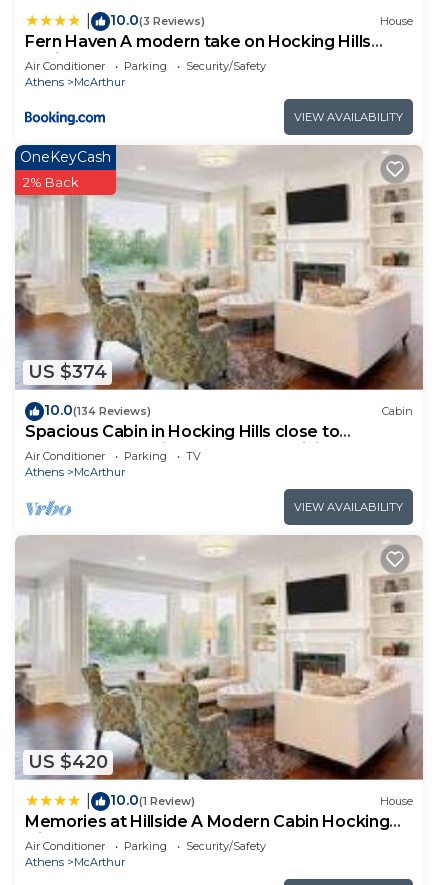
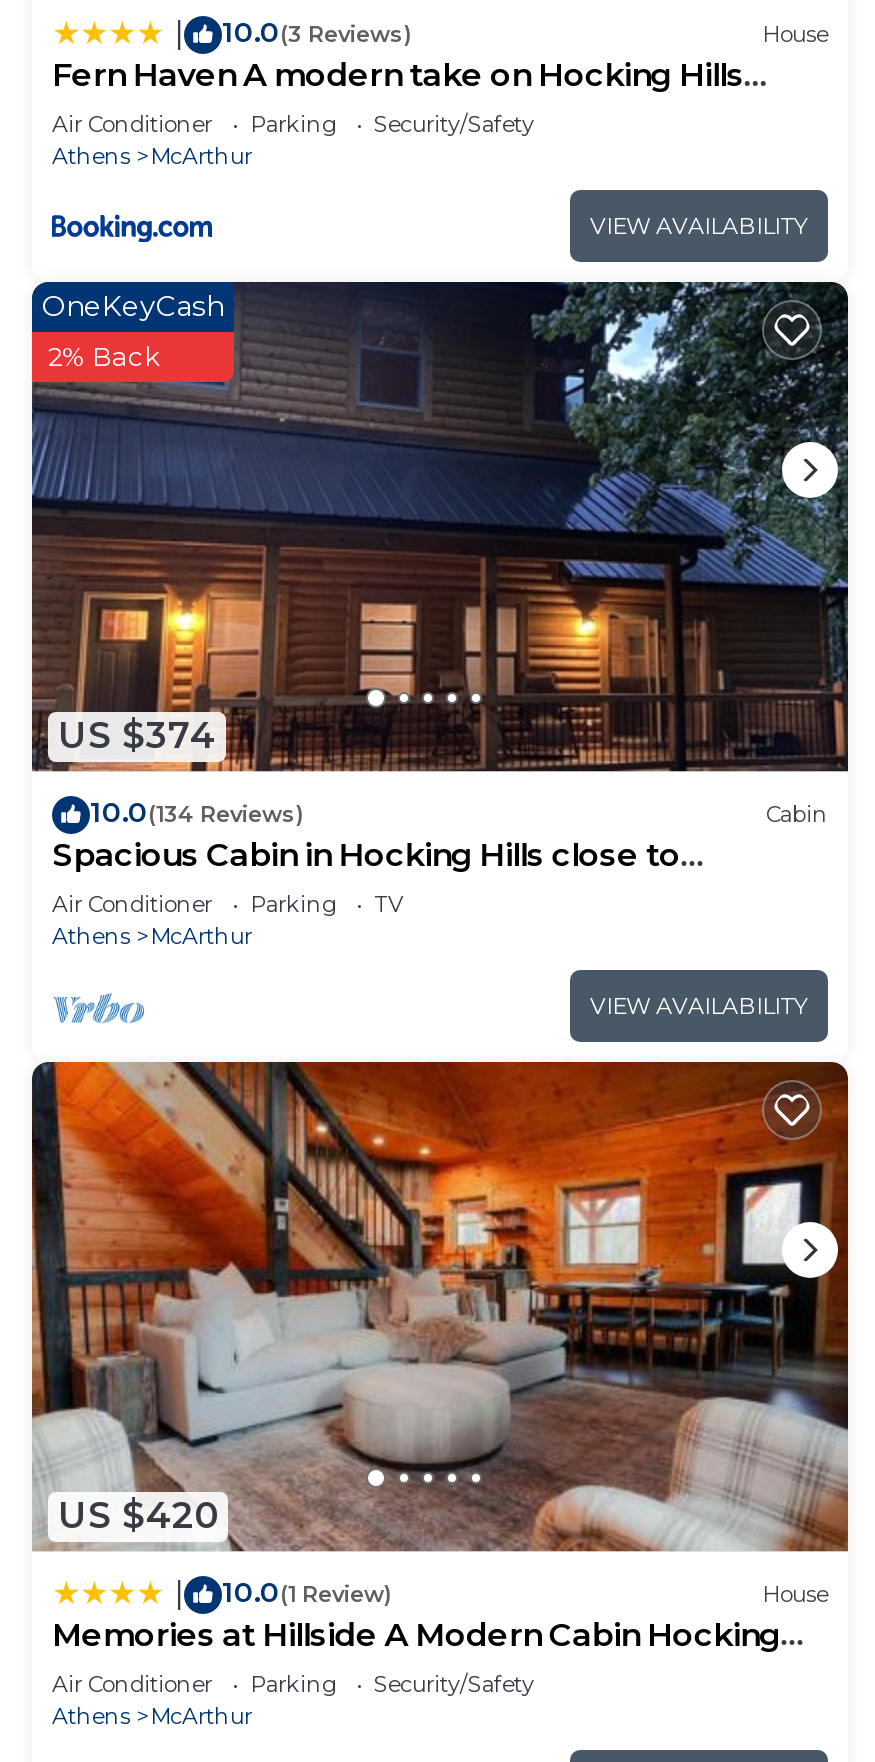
- [image]
+ [image]

- [image]
+ [image]
